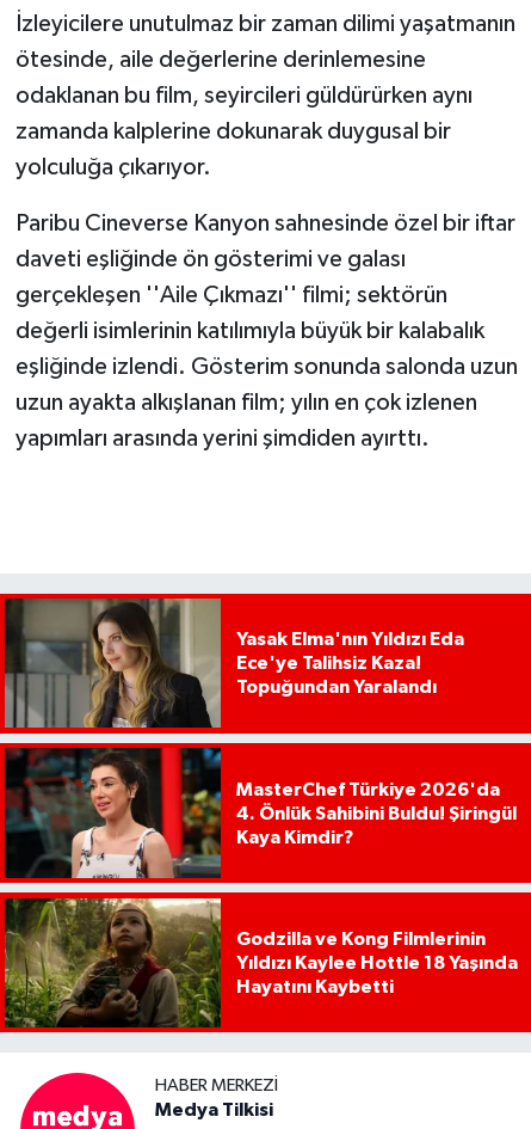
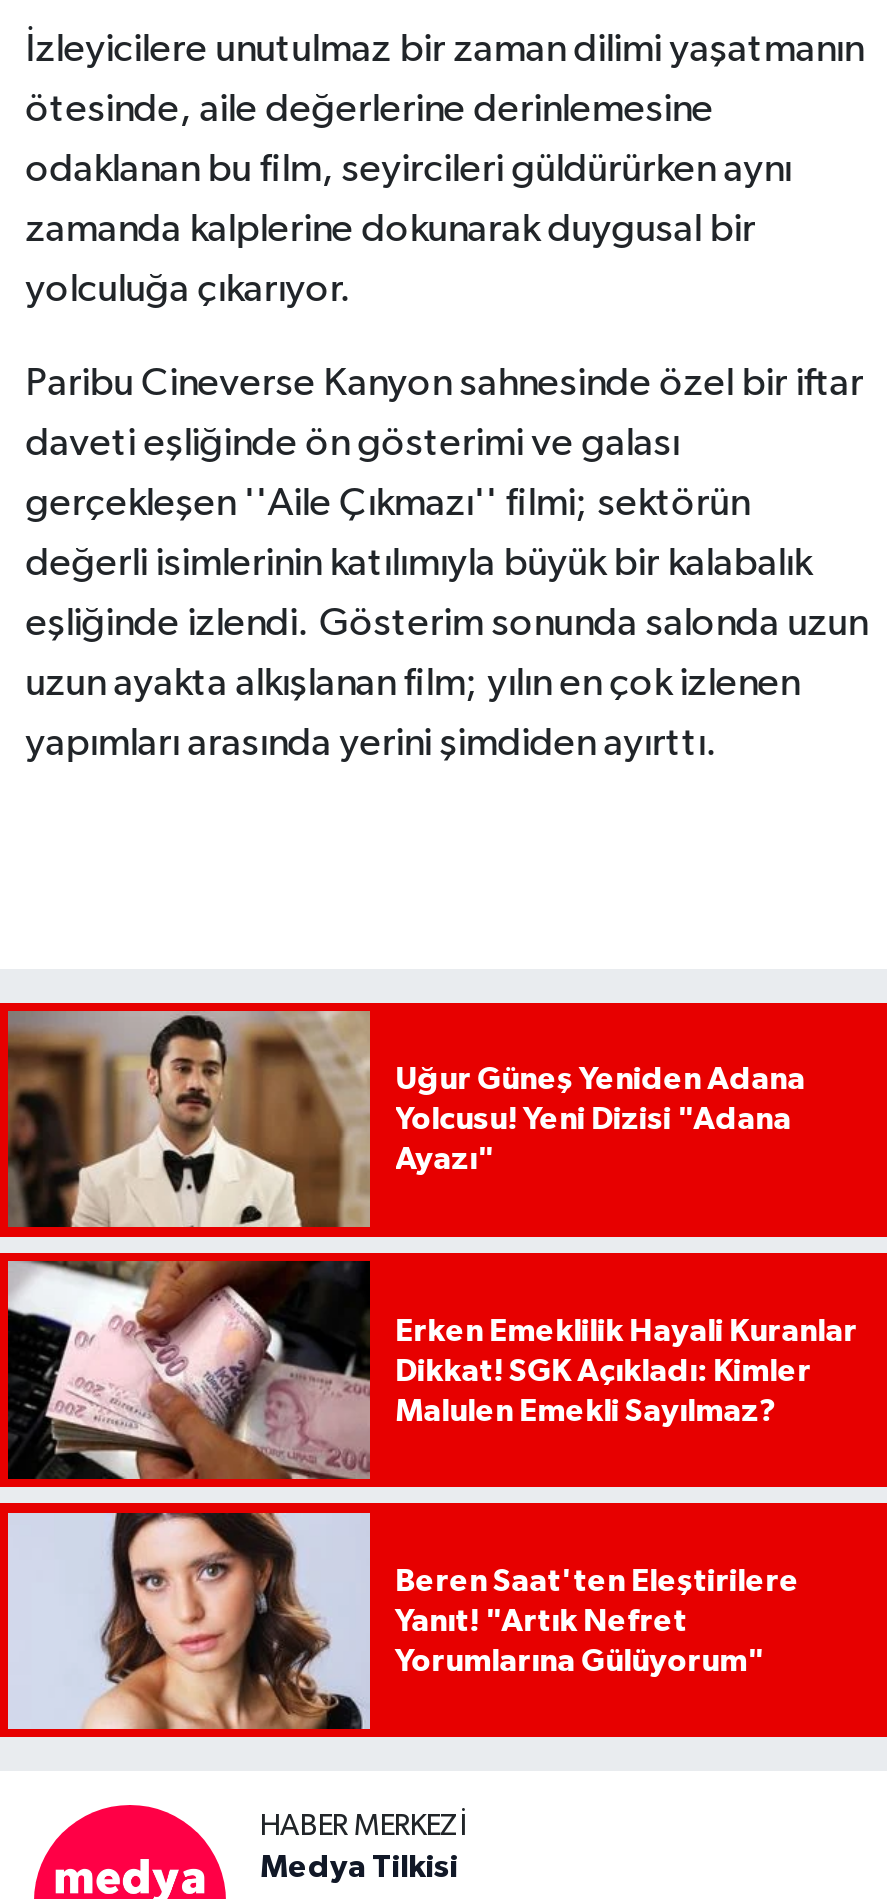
- [image]
- Yasak Elma'nın Yıldızı Eda
- Ece'ye Talihsiz Kaza!
- Topuğundan Yaralandı
+ [image]
+ Uğur Güneş Yeniden Adana
+ Yolcusu! Yeni Dizisi "Adana
+ Ayazı"

- [image]
- MasterChef Türkiye 2026'da
- 4. Önlük Sahibini Buldu! Şiringül
- Kaya Kimdir?
+ [image]
+ Erken Emeklilik Hayali Kuranlar
+ Dikkat! SGK Açıkladı: Kimler
+ Malulen Emekli Sayılmaz?

- [image]
- Godzilla ve Kong Filmlerinin
- Yıldızı Kaylee Hottle 18 Yaşında
- Hayatını Kaybetti
+ [image]
+ Beren Saat'ten Eleştirilere
+ Yanıt! "Artık Nefret
+ Yorumlarına Gülüyorum"
